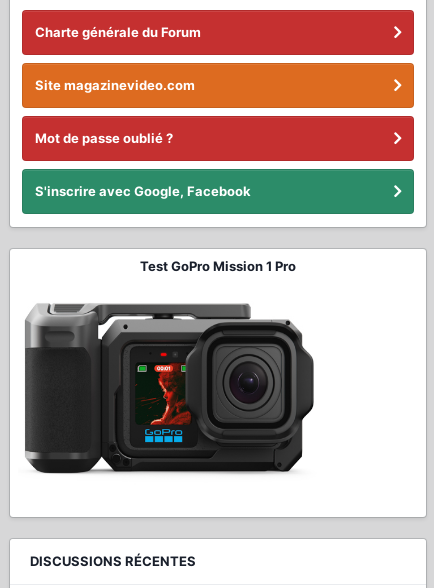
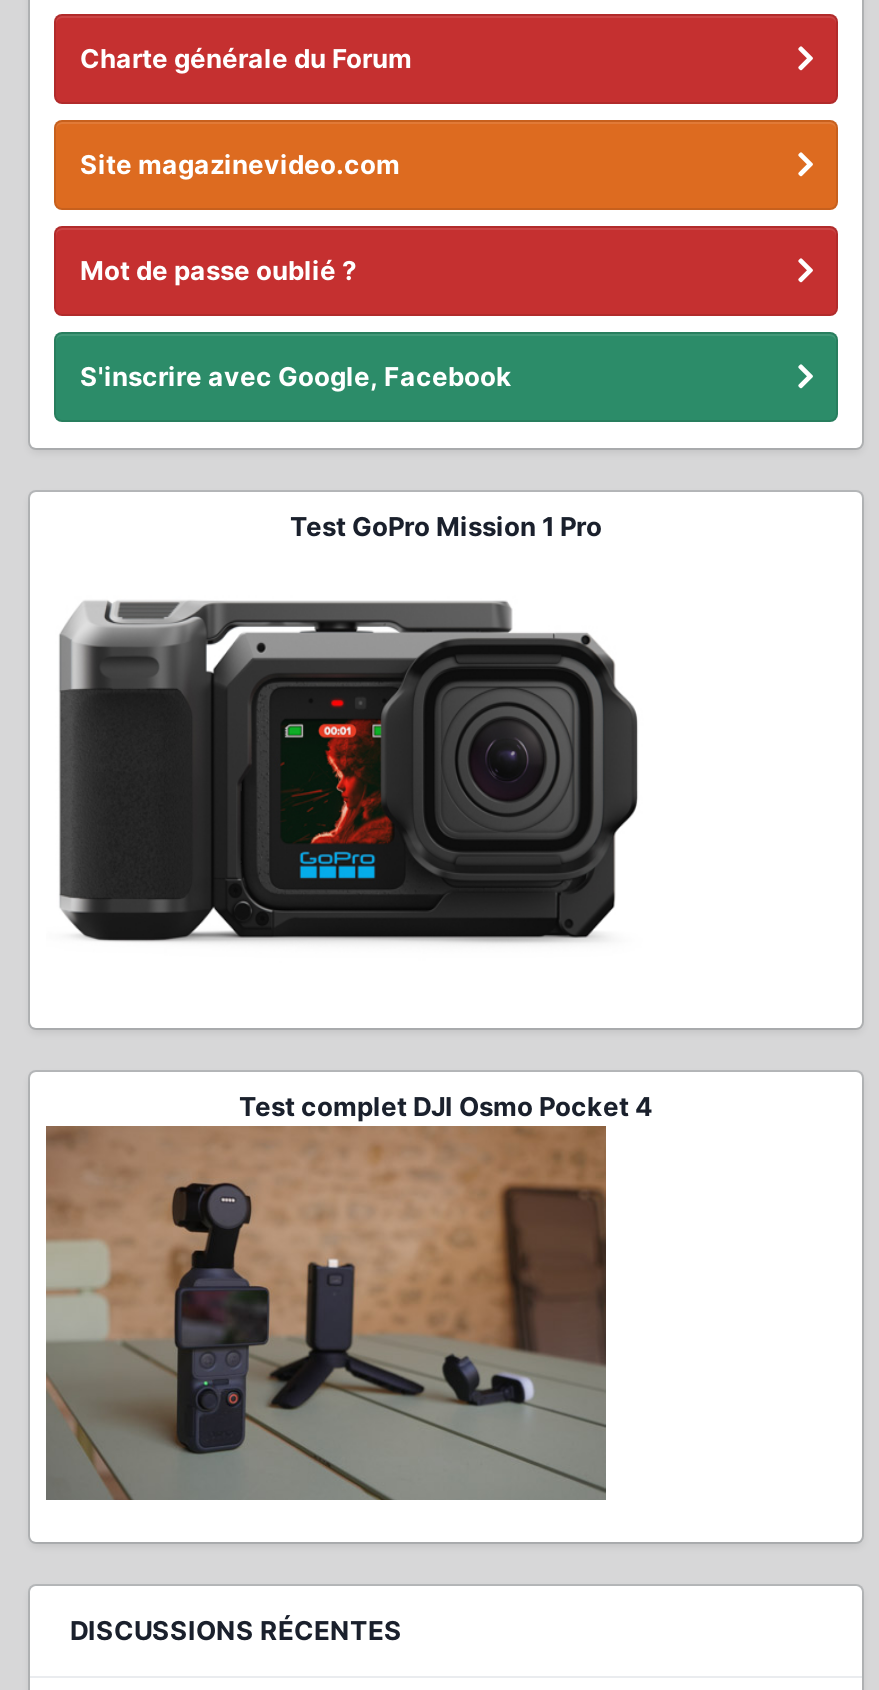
+ [image]
+ Test complet DJI Osmo Pocket 4
